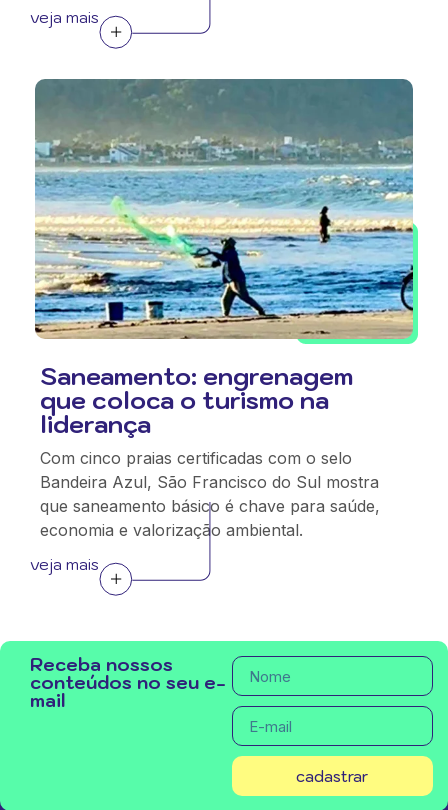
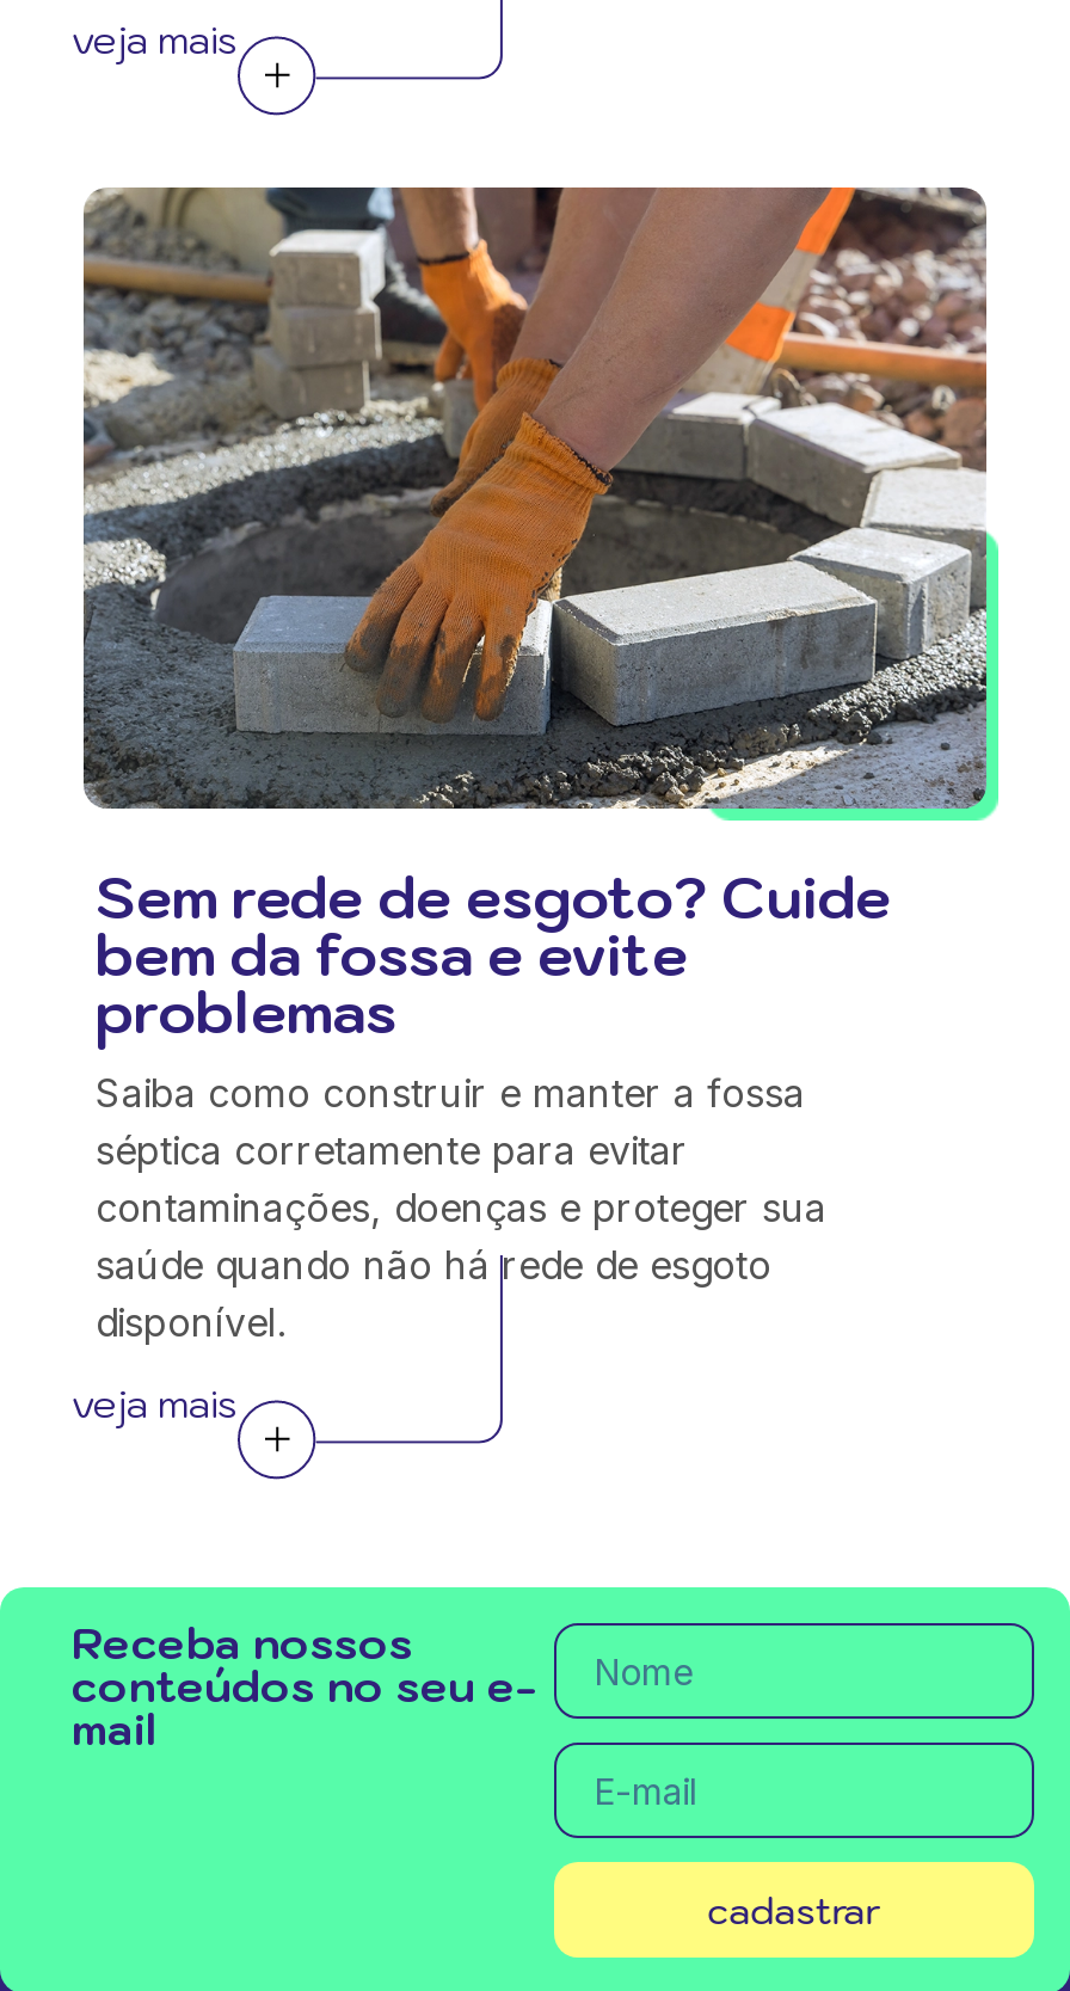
- [image]
- Saneamento: engrenagem
- que coloca o turismo na
- liderança
- Com cinco praias certificadas com o selo
- Bandeira Azul, São Francisco do Sul mostra
- que saneamento básico é chave para saúde,
- economia e valorização ambiental.
+ [image]
+ Sem rede de esgoto? Cuide
+ bem da fossa e evite
+ problemas
+ Saiba como construir e manter a fossa
+ séptica corretamente para evitar
+ contaminações, doenças e proteger sua
+ saúde quando não há rede de esgoto
+ disponível.
